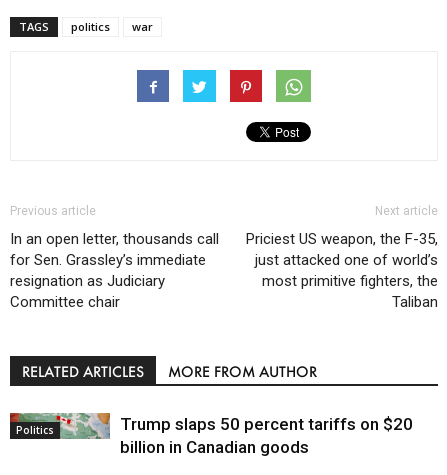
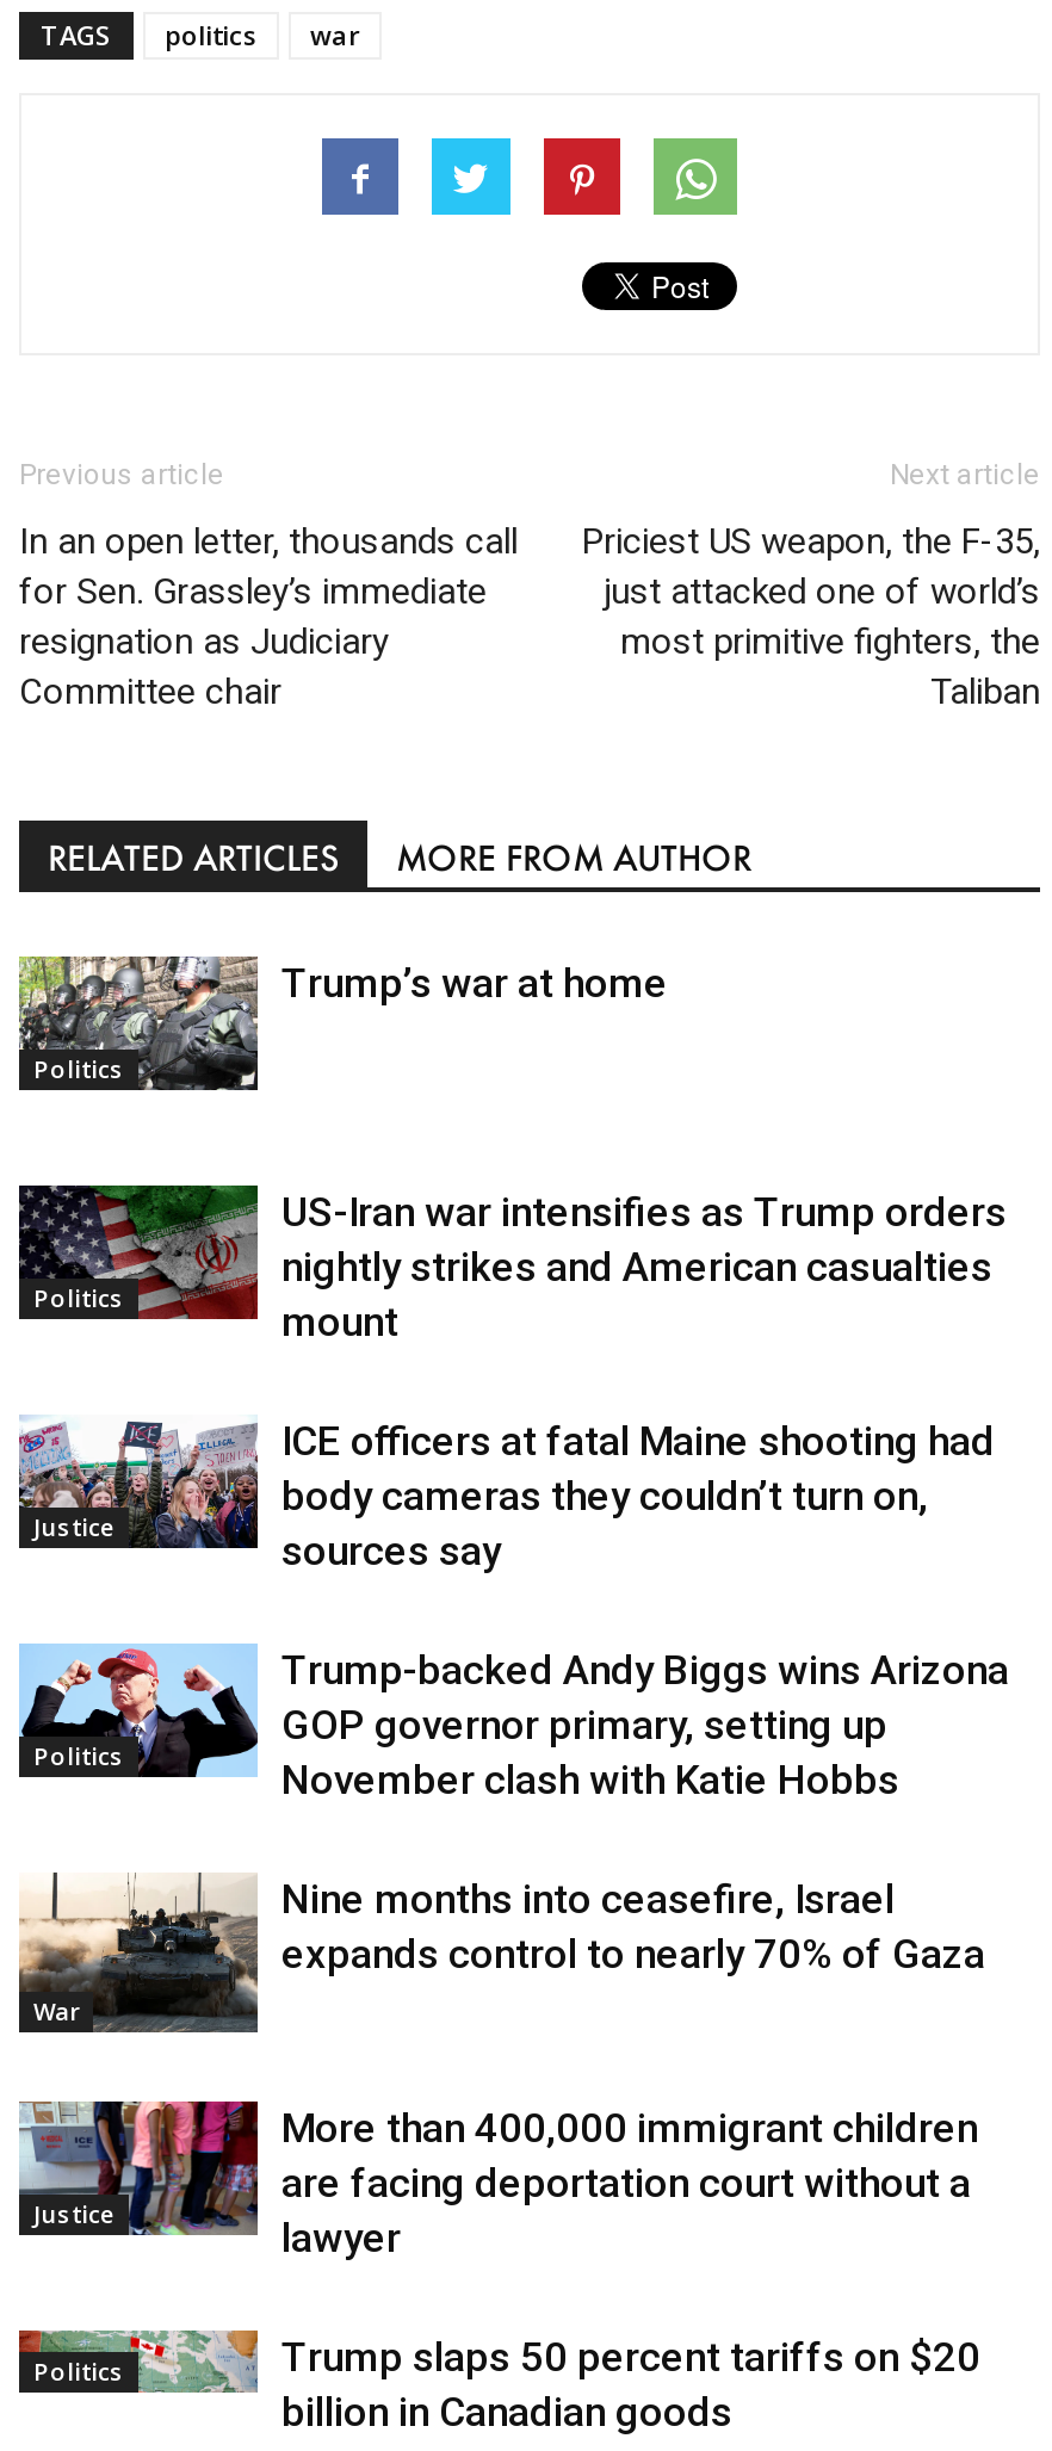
+ [image]
+ Trump’s war at home

+ [image]
+ Politics

+ [image]
+ Justice

+ [image]
+ War

+ [image]
+ Politics

+ [image]
+ Justice

+ More than 400,000 immigrant children
+ are facing deportation court without a
+ lawyer
+ Politics

+ US-Iran war intensifies as Trump orders
+ nightly strikes and American casualties
+ mount

+ ICE officers at fatal Maine shooting had
+ body cameras they couldn’t turn on,
+ sources say

+ Trump-backed Andy Biggs wins Arizona
+ GOP governor primary, setting up
+ November clash with Katie Hobbs

+ Nine months into ceasefire, Israel
+ expands control to nearly 70% of Gaza
